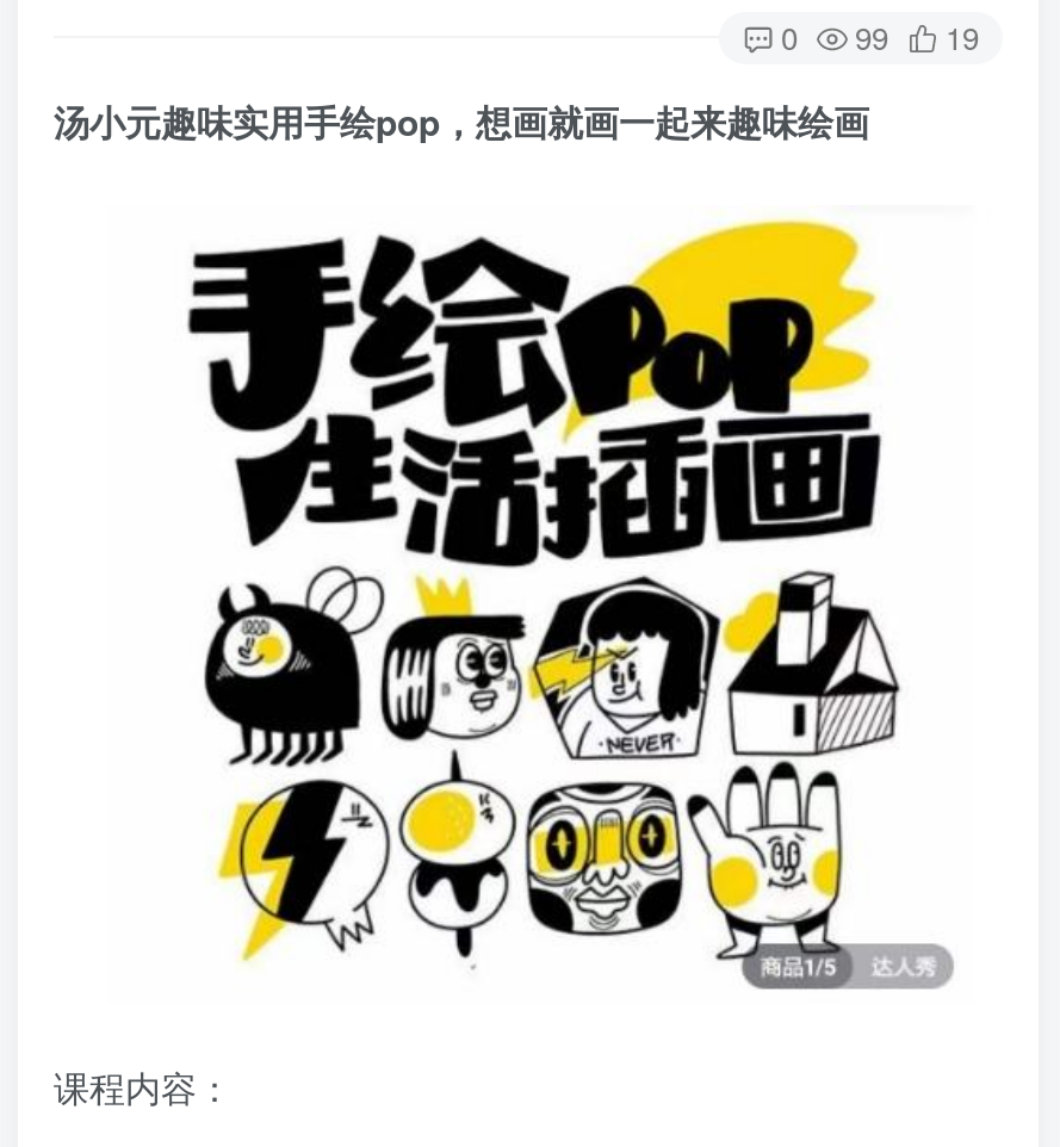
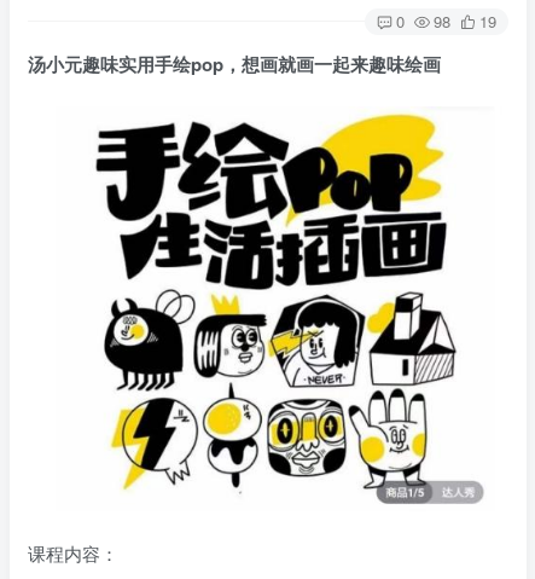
- 0 99 19
+ 0 98 19
